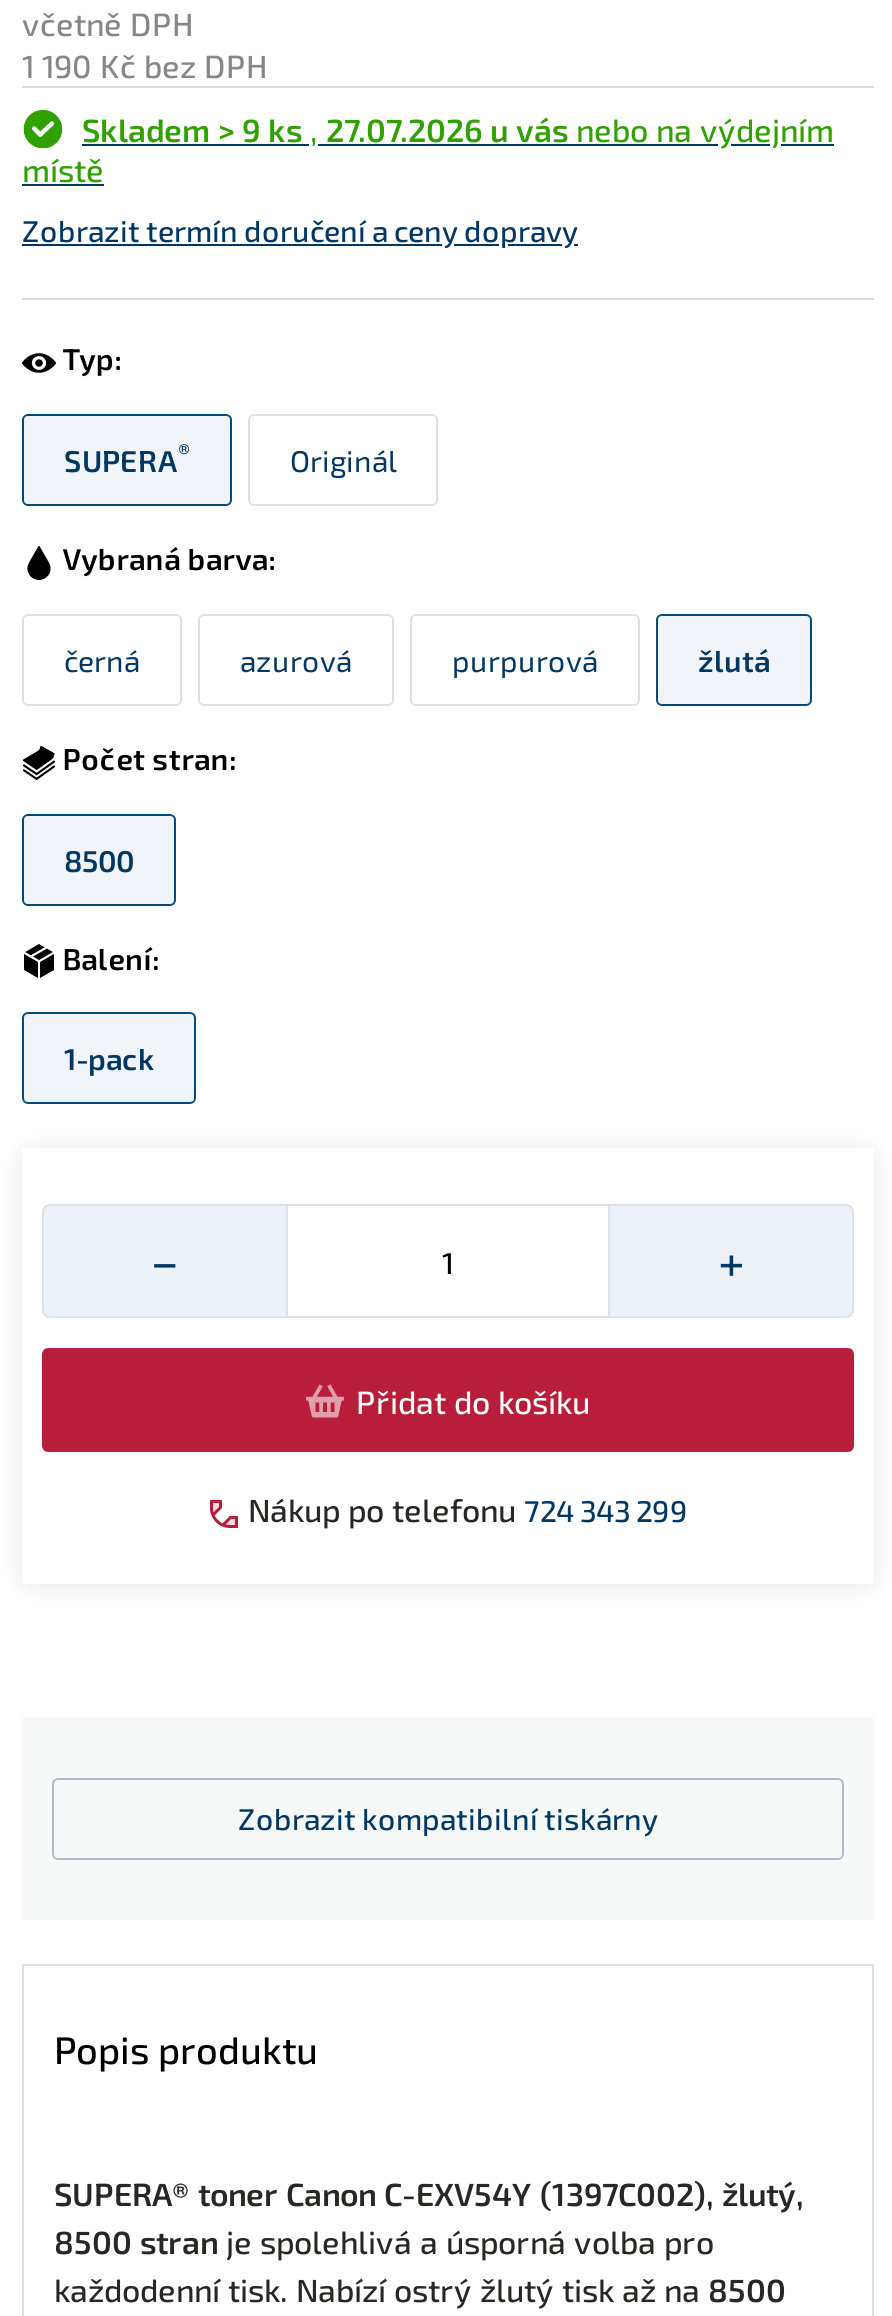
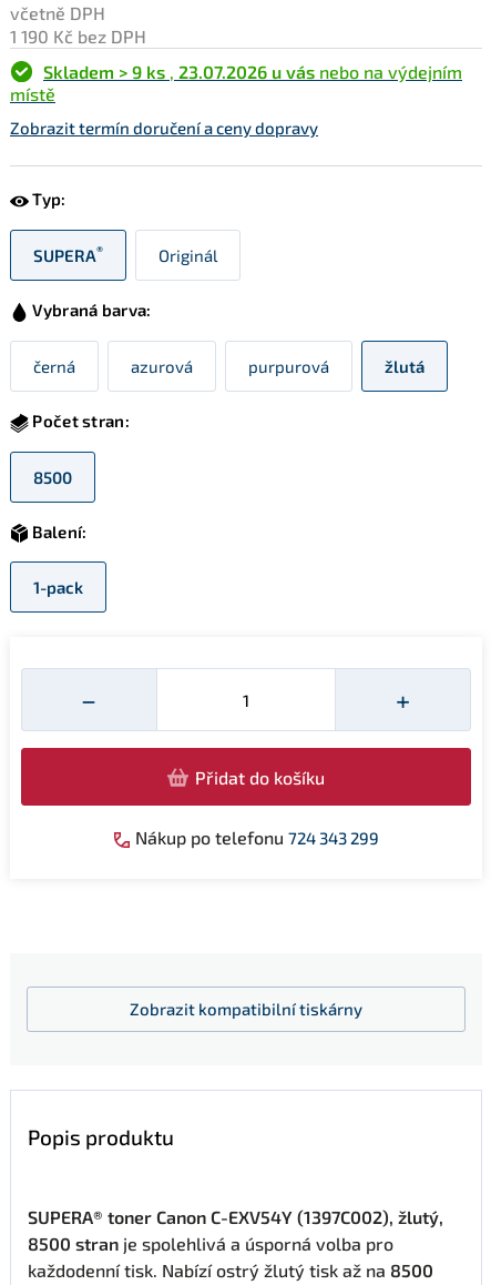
- Skladem > 9 ks, 27.07.2026 u vás nebo na výdejním
+ Skladem > 9 ks, 23.07.2026 u vás nebo na výdejním
